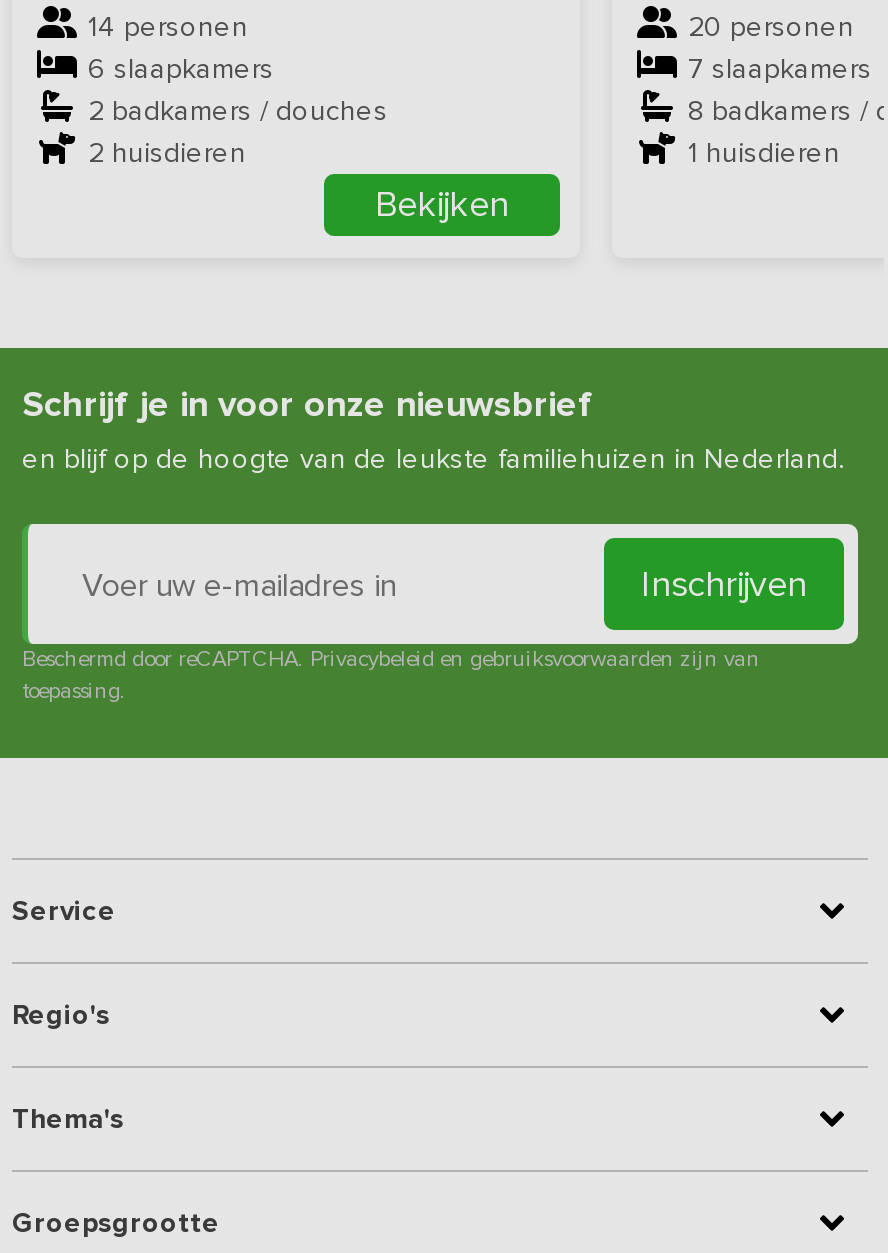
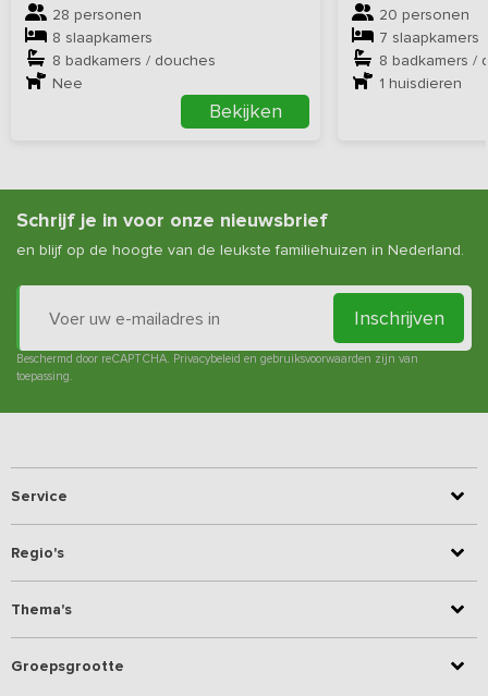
- 14 personen
- 6 slaapkamers
- 2 badkamers / douches
- 2 huisdieren
+ 28 personen
+ 8 slaapkamers
+ 8 badkamers / douches
+ Nee
